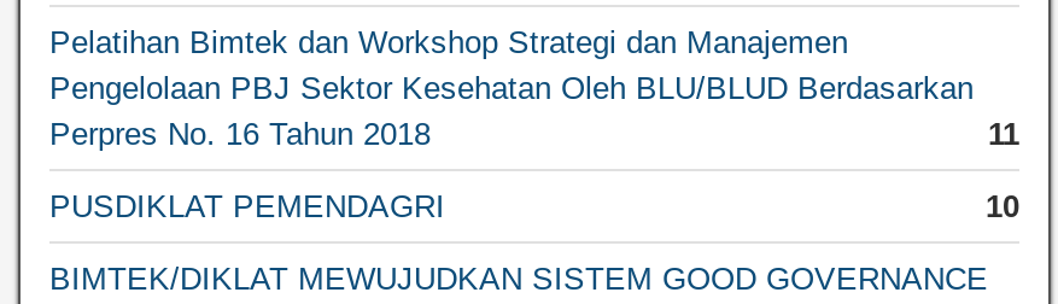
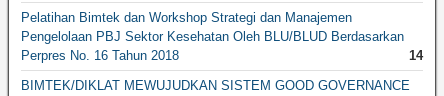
- 11
- PUSDIKLAT PEMENDAGRI
- 10
+ 14
